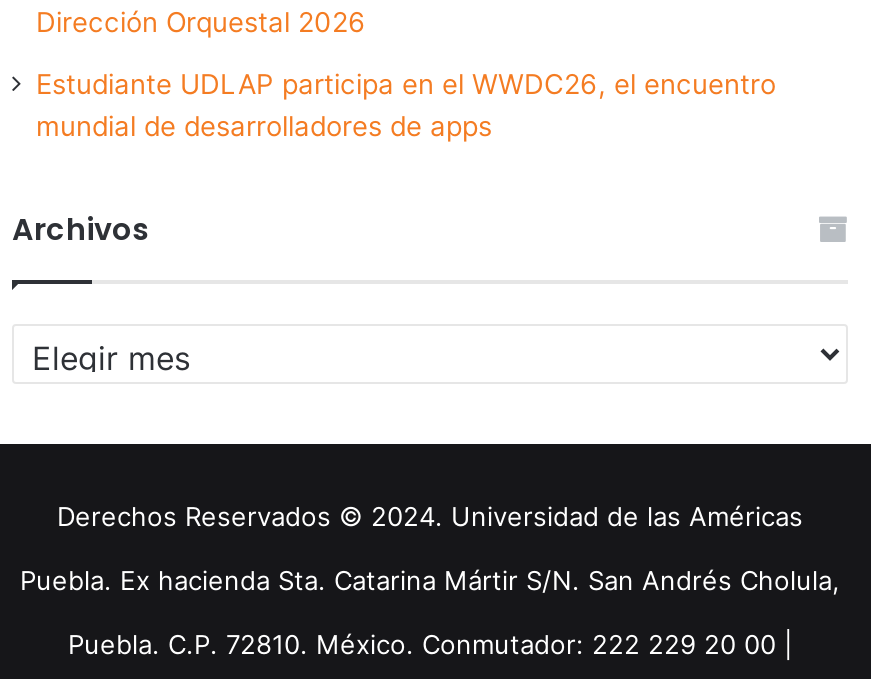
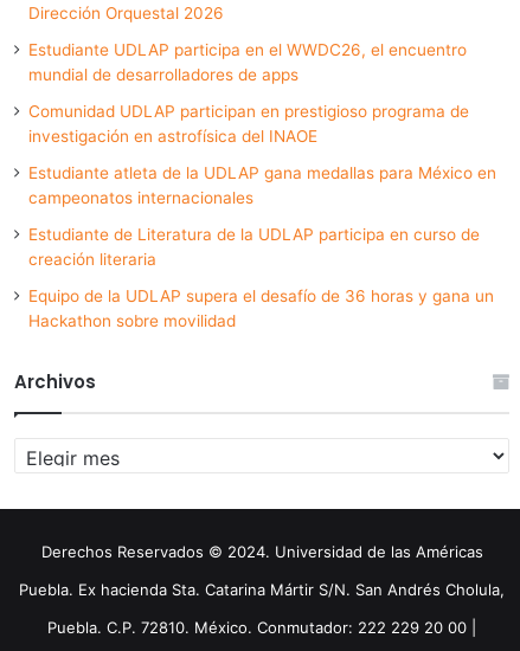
+ Comunidad UDLAP participan en prestigioso programa de
+ investigación en astrofísica del INAOE
+ Estudiante atleta de la UDLAP gana medallas para México en
+ campeonatos internacionales
+ Estudiante de Literatura de la UDLAP participa en curso de
+ creación literaria
+ Equipo de la UDLAP supera el desafío de 36 horas y gana un
+ Hackathon sobre movilidad
